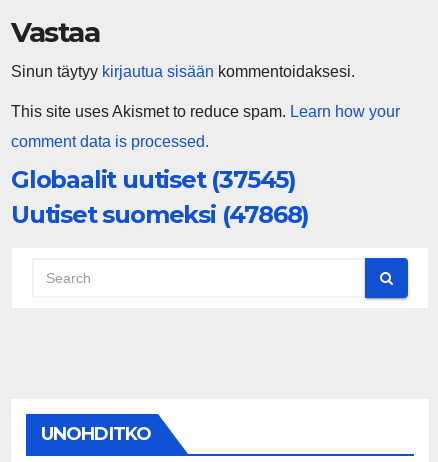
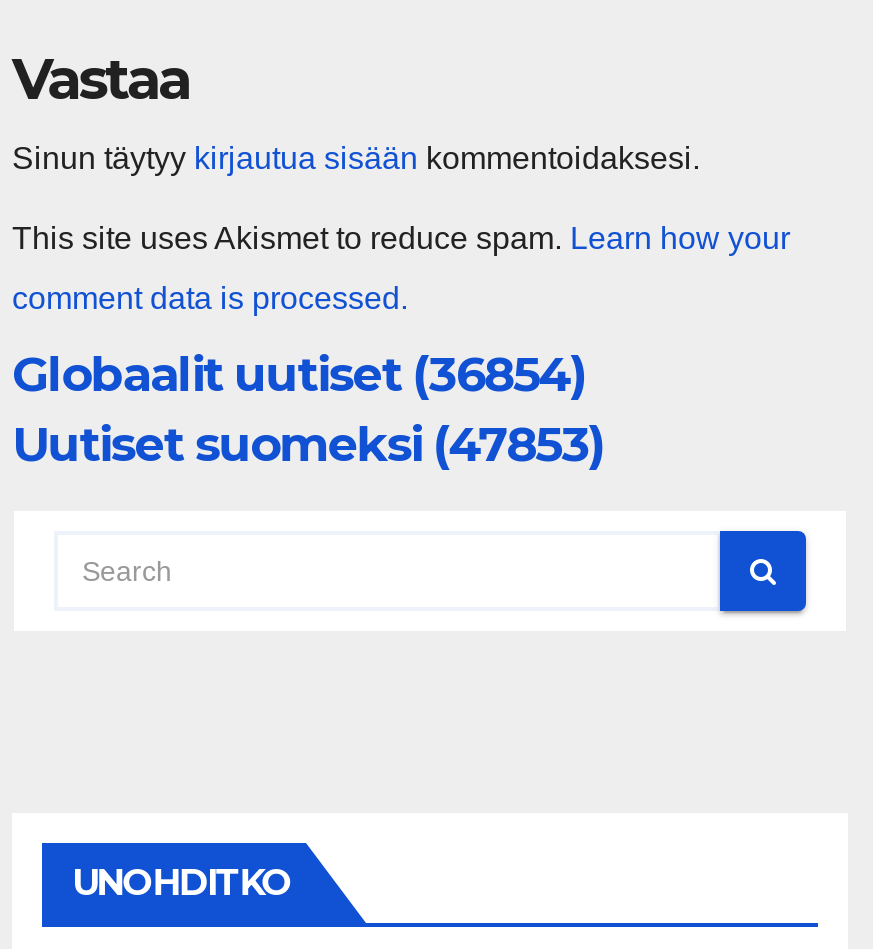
- Globaalit uutiset (37545)
+ Globaalit uutiset (36854)

- Uutiset suomeksi (47868)
+ Uutiset suomeksi (47853)
